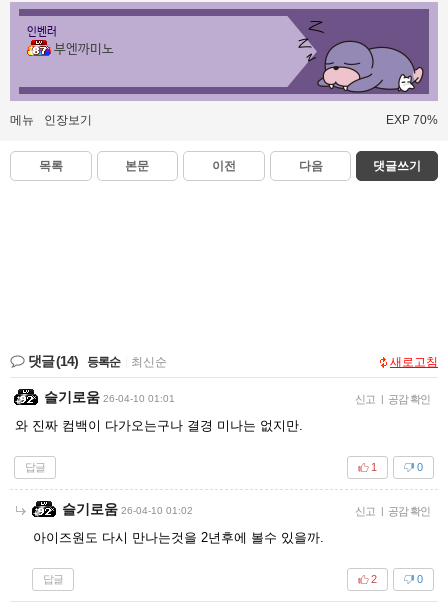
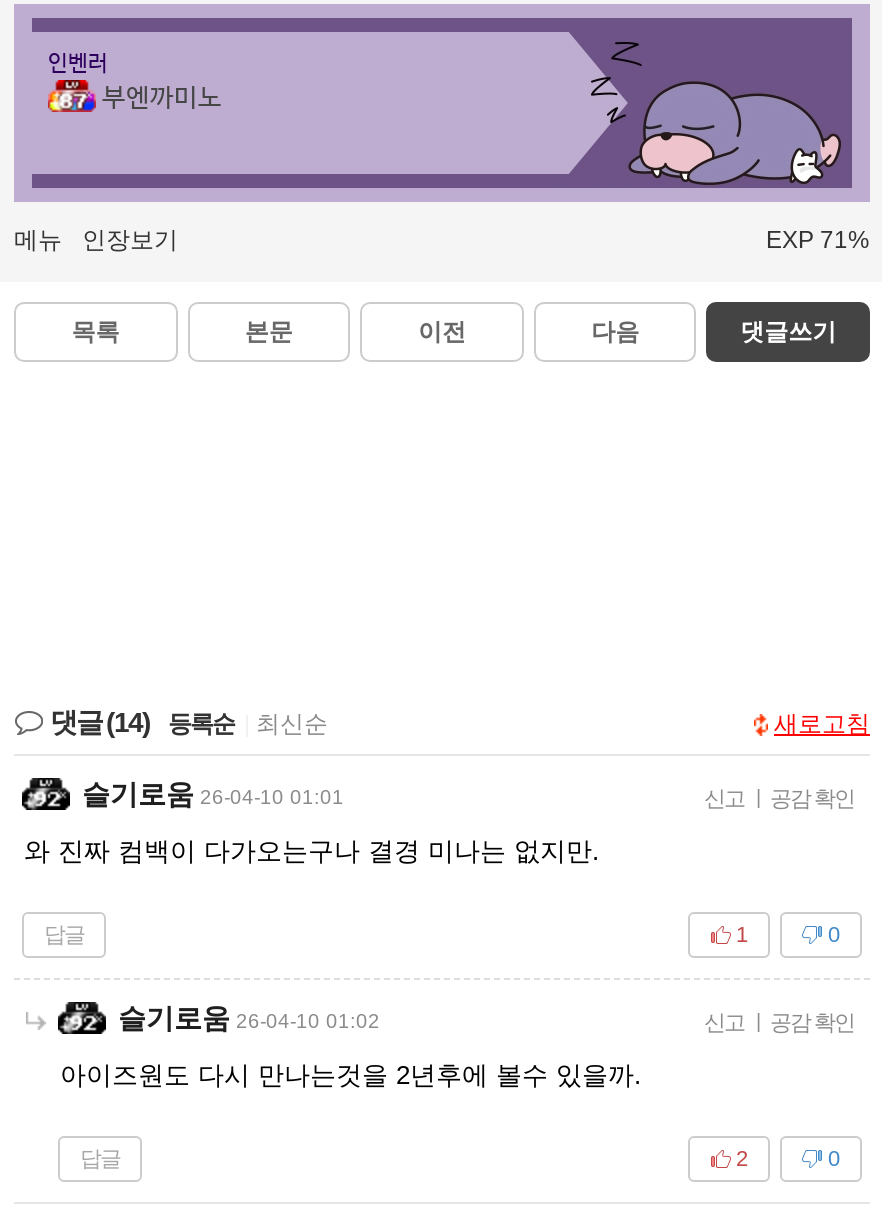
- EXP 70%
+ EXP 71%
